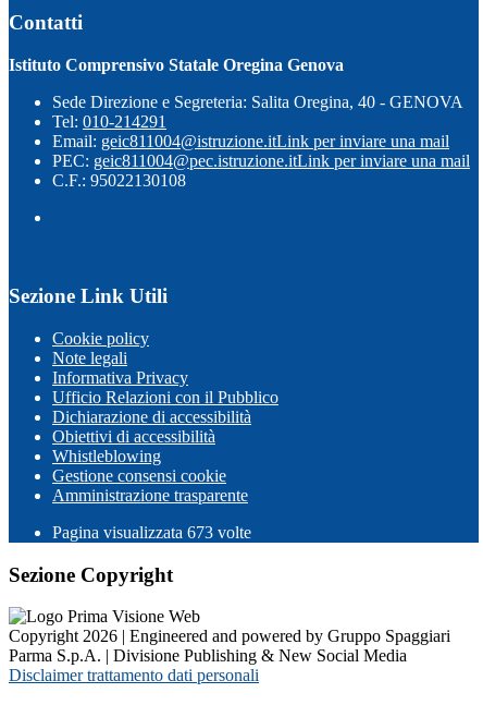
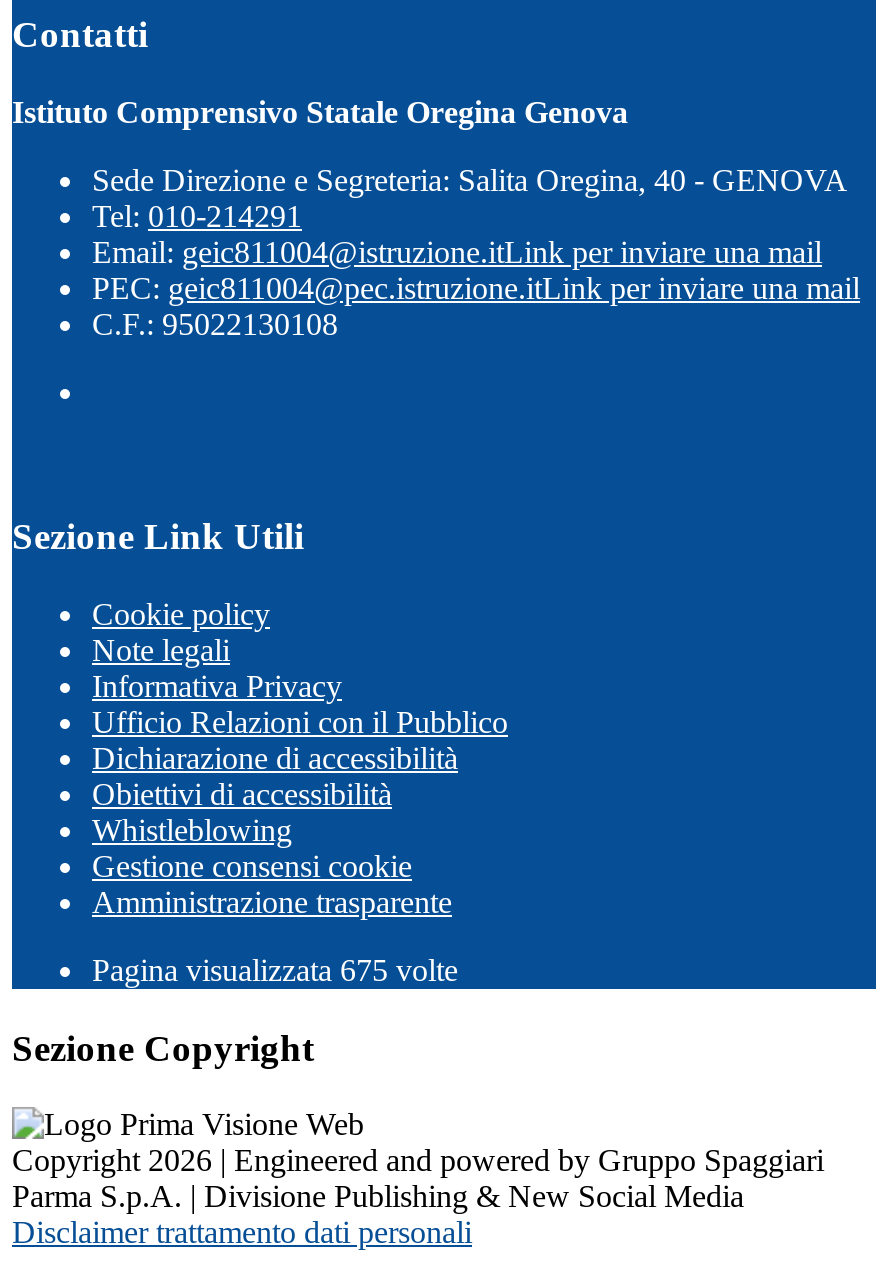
- Pagina visualizzata 673 volte
+ Pagina visualizzata 675 volte
